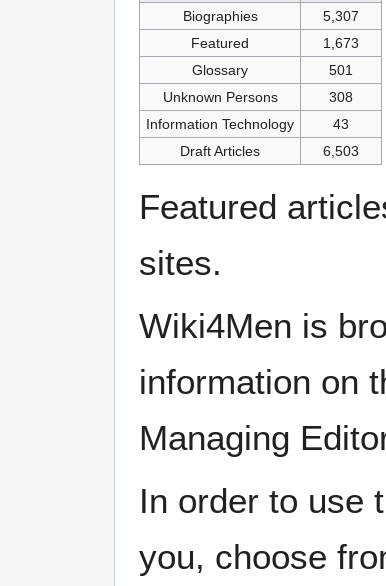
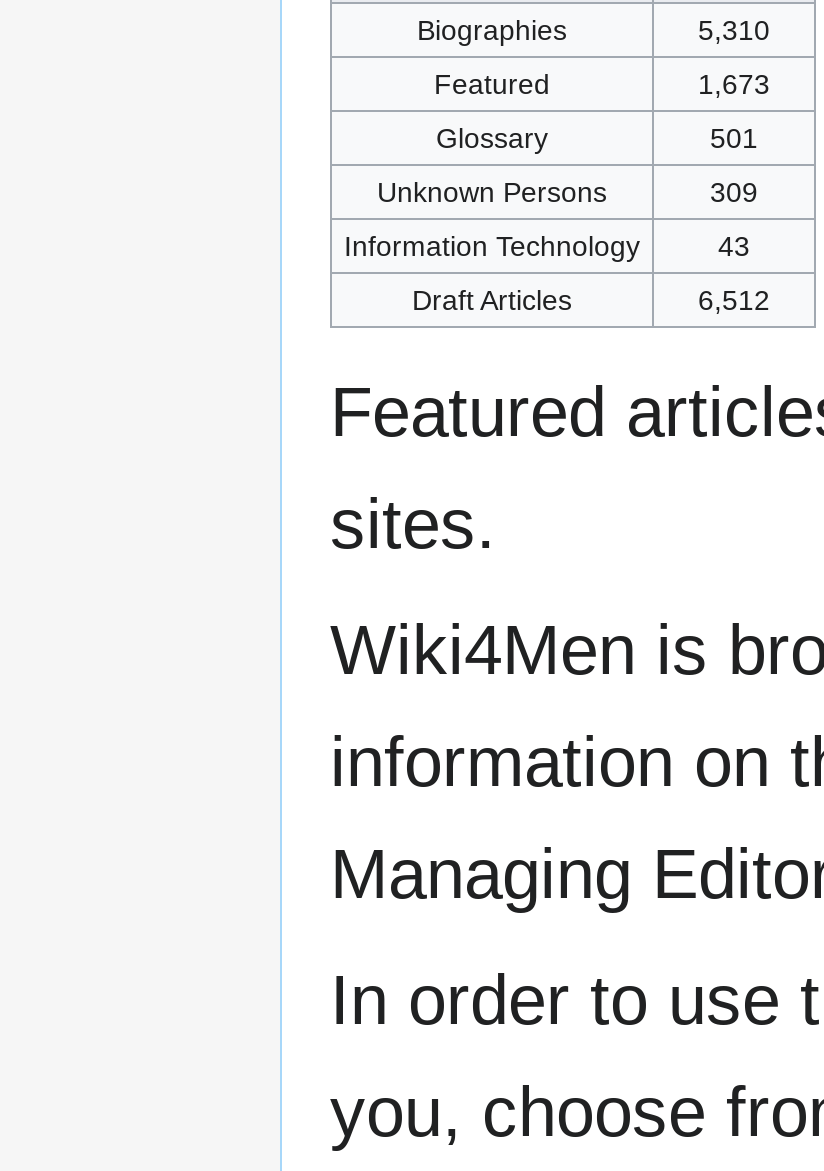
- 5,307
+ 5,310

- 308
+ 309

- 6,503
+ 6,512
